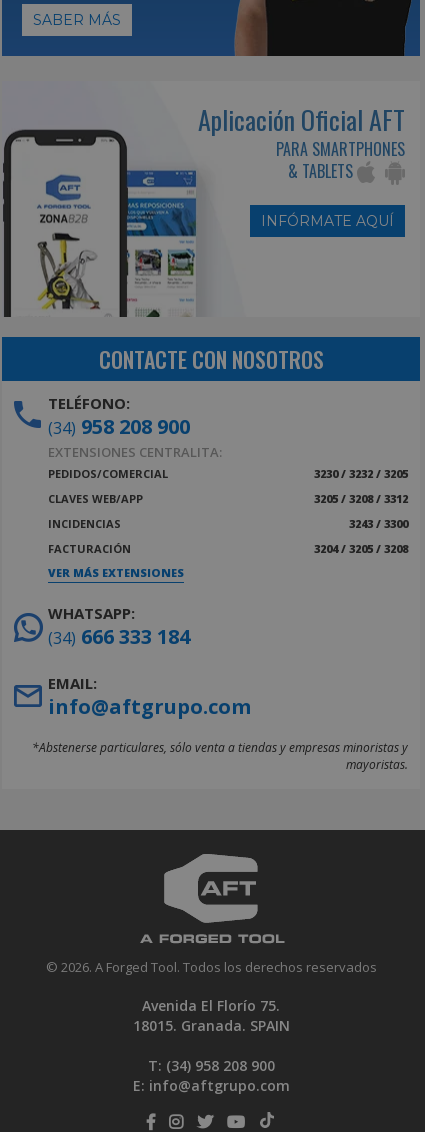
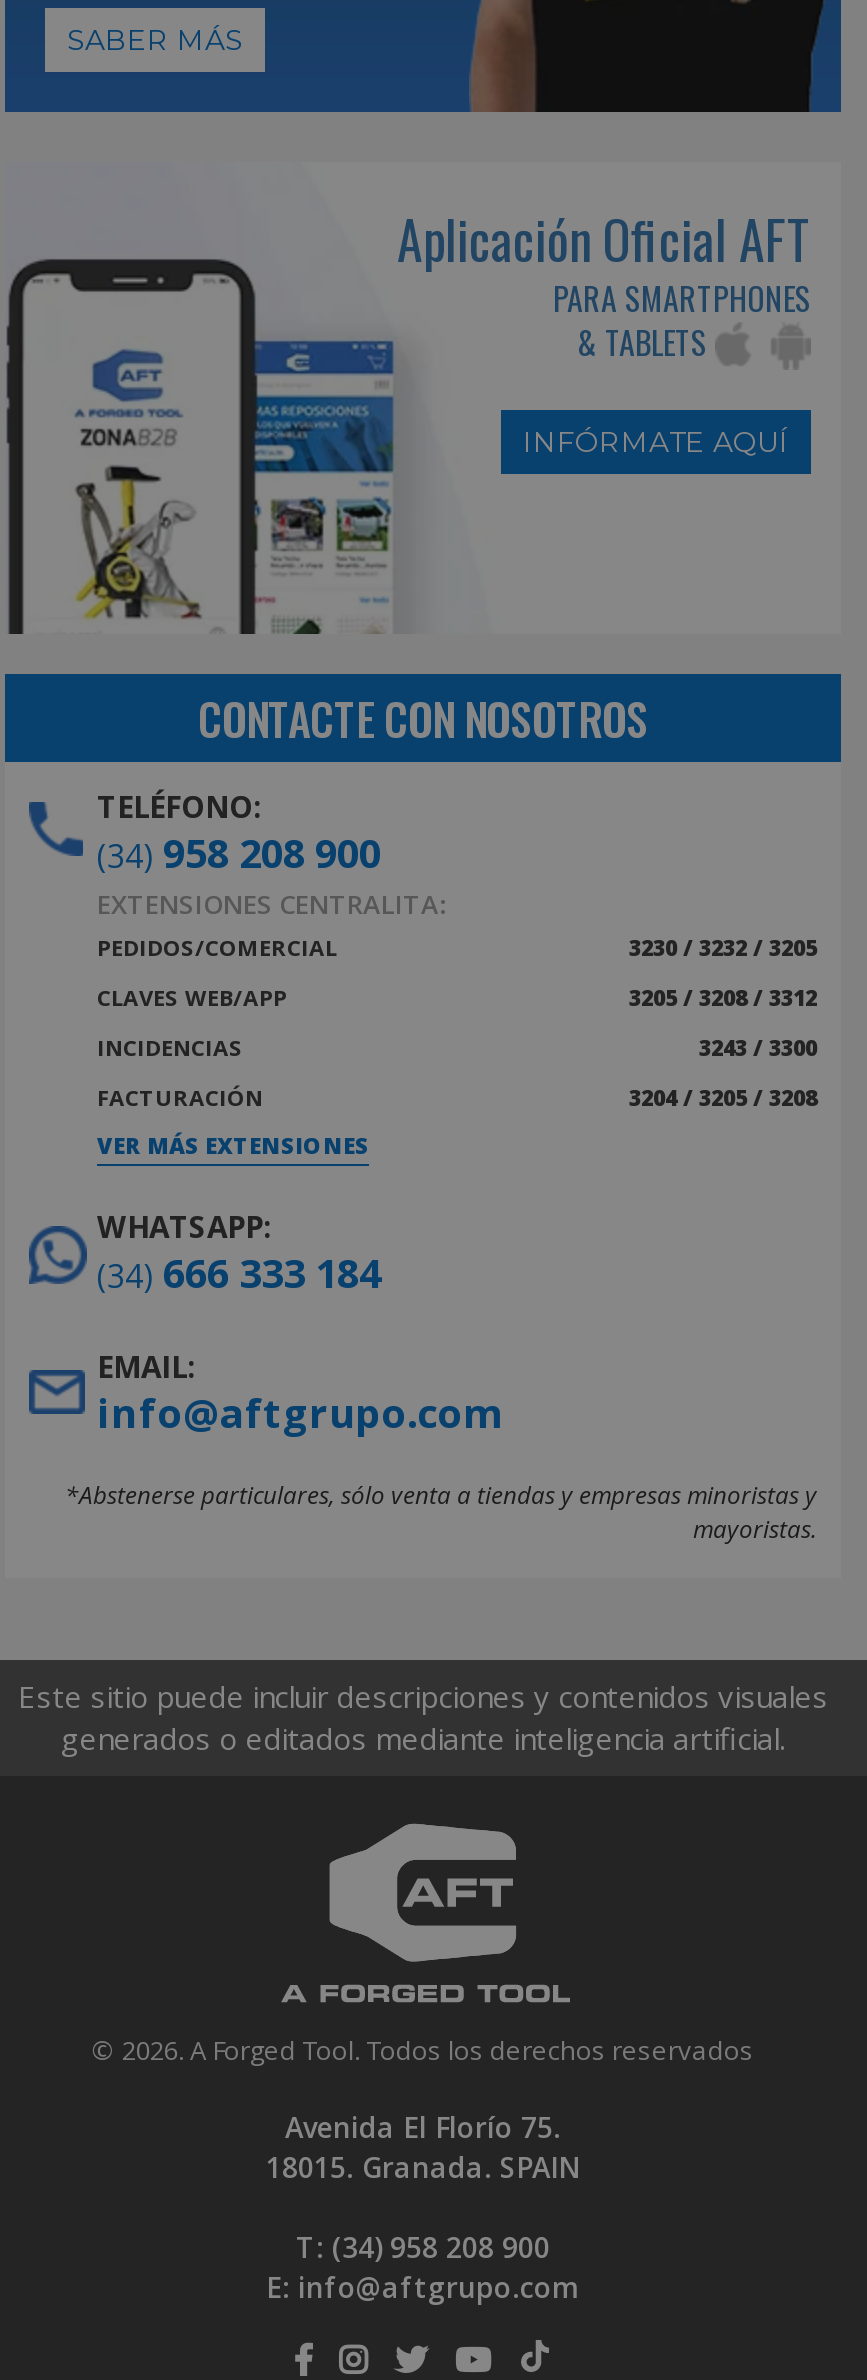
+ Este sitio puede incluir descripciones y contenidos visuales
+ generados o editados mediante inteligencia artificial.
